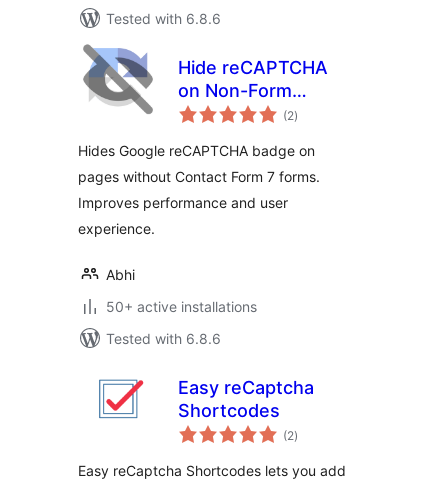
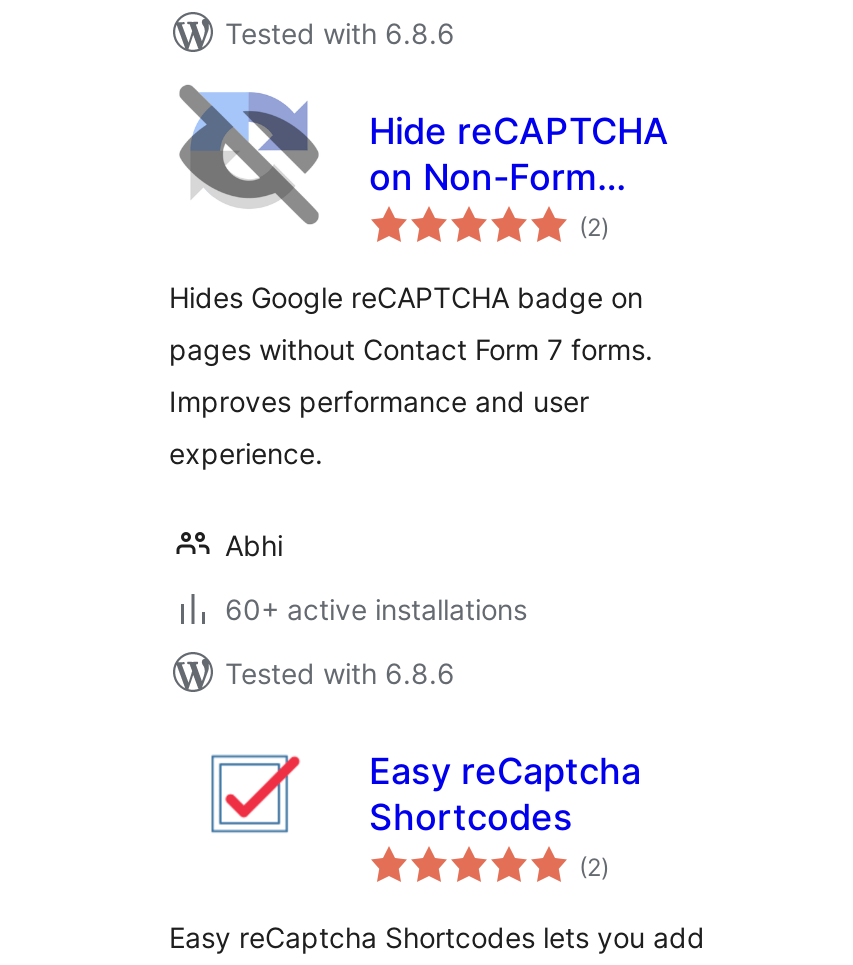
- 50+ active installations
+ 60+ active installations
